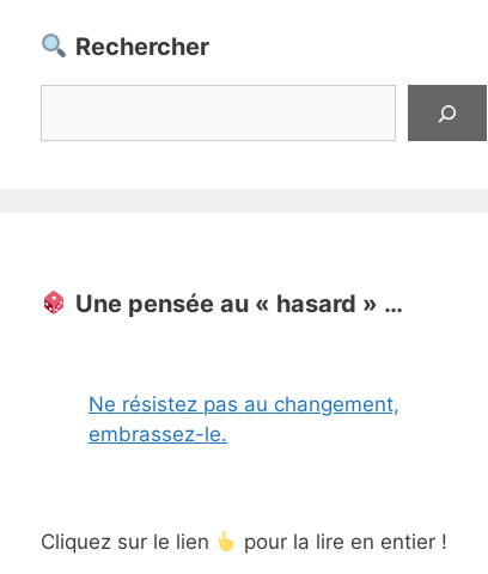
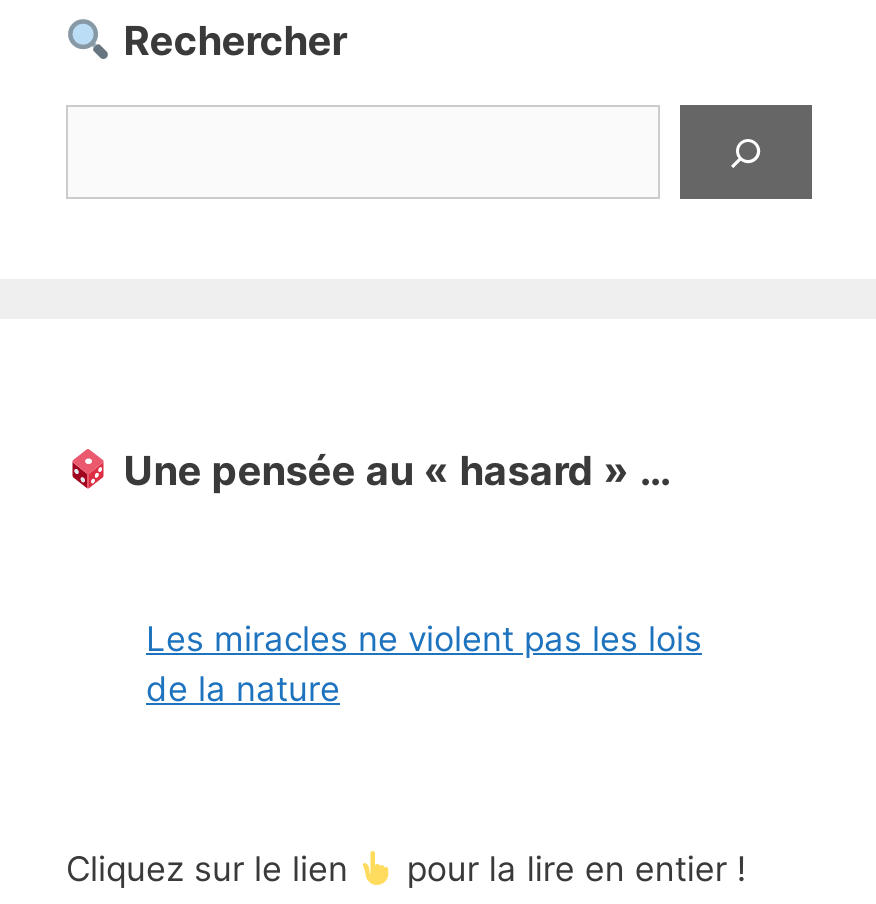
- Ne résistez pas au changement,
- embrassez-le.
+ Les miracles ne violent pas les lois
+ de la nature
